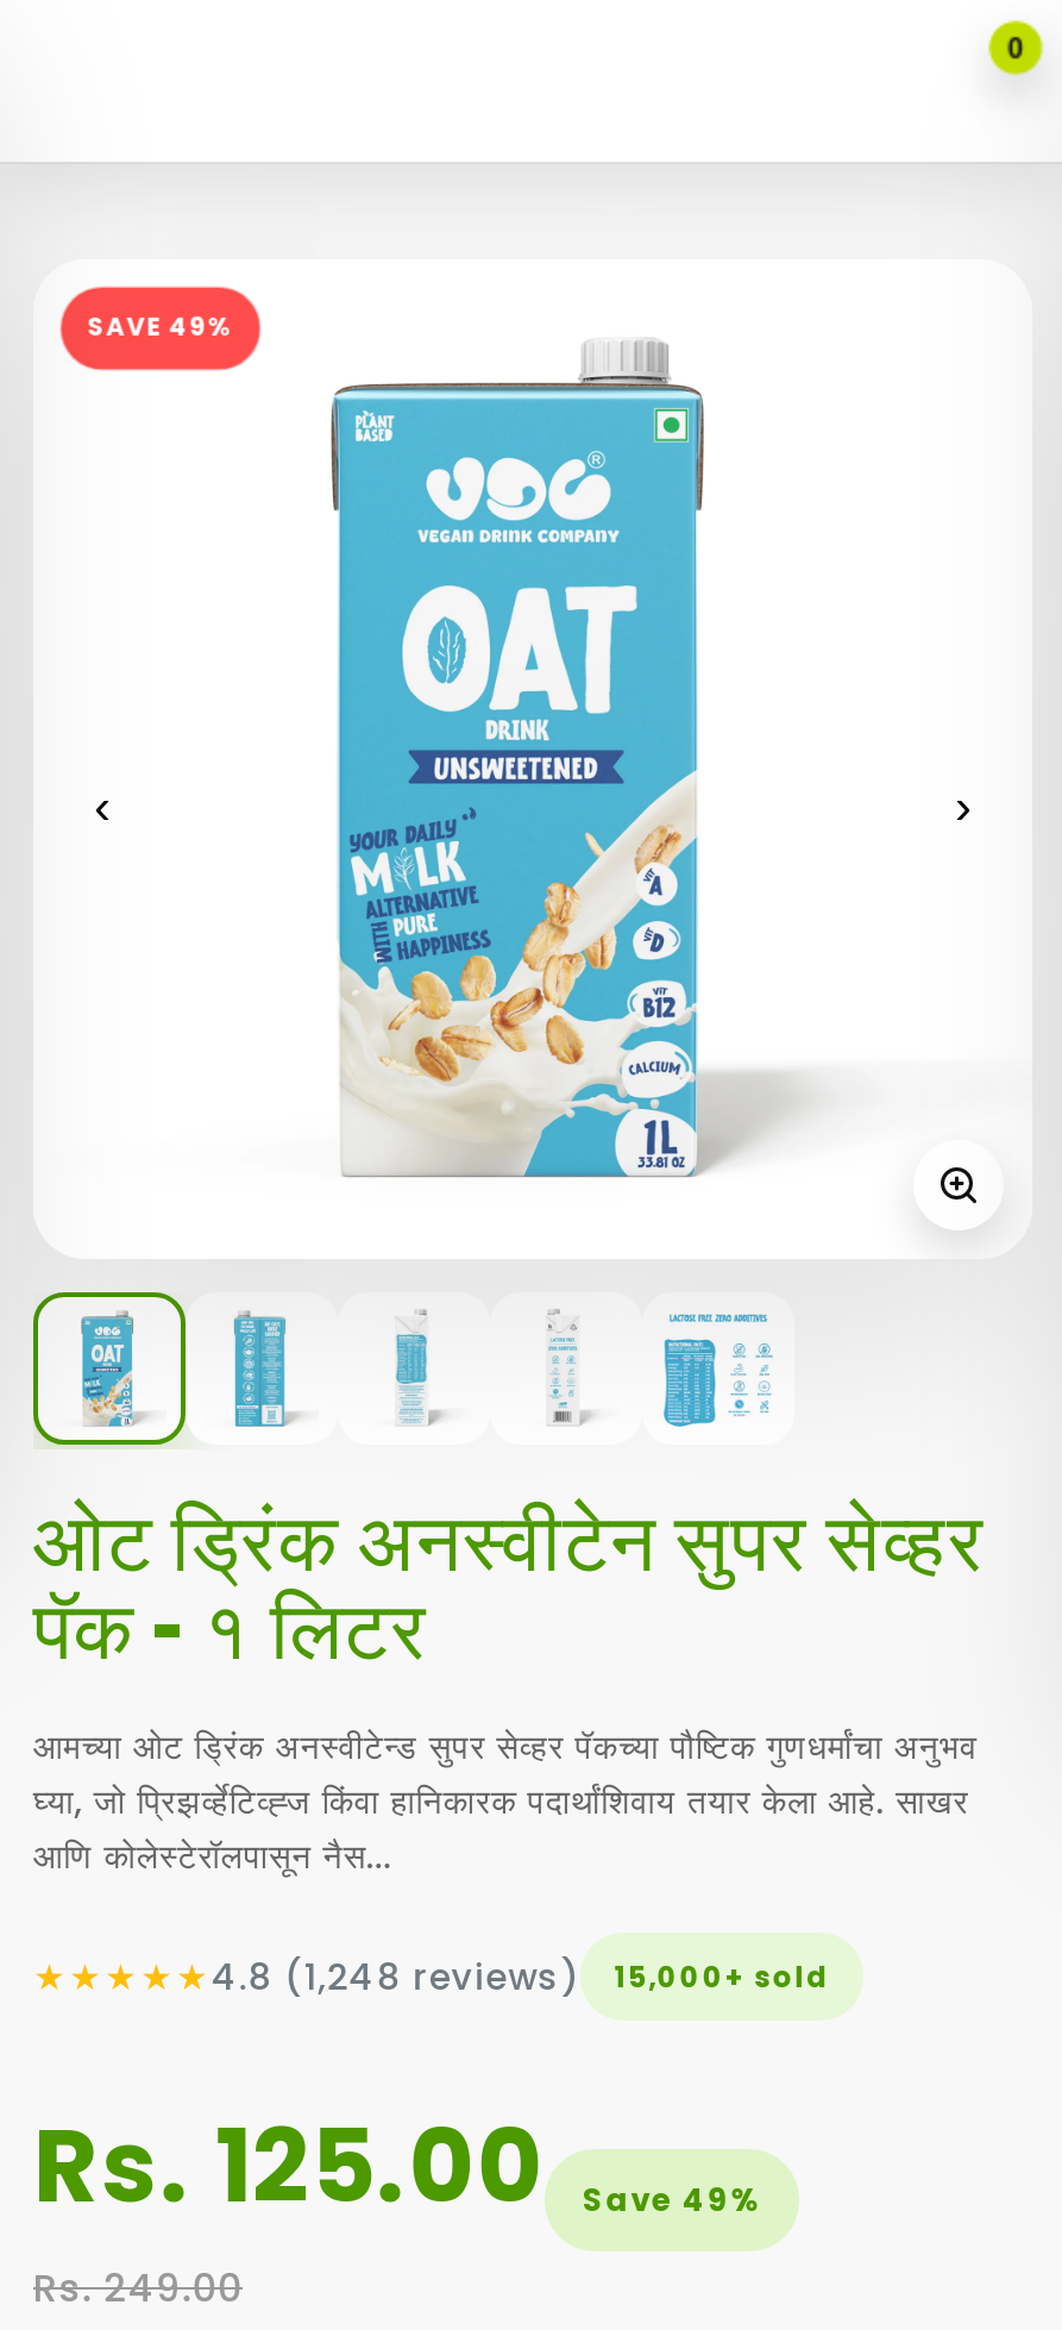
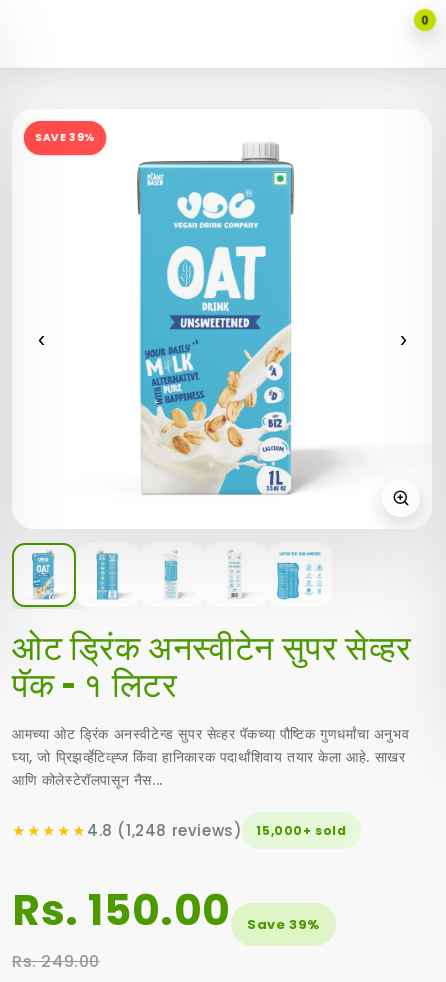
- SAVE 49%
+ SAVE 39%

- Rs. 125.00
+ Rs. 150.00

- Save 49%
+ Save 39%
